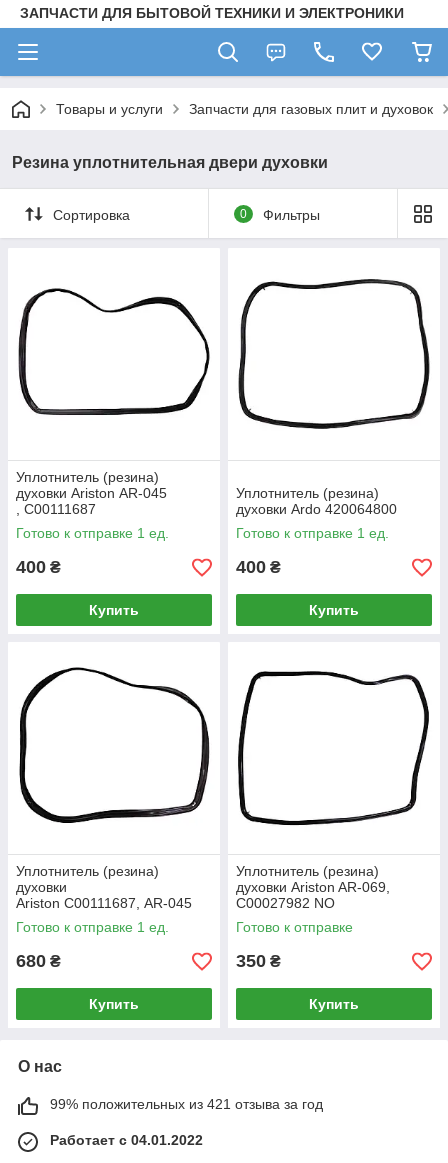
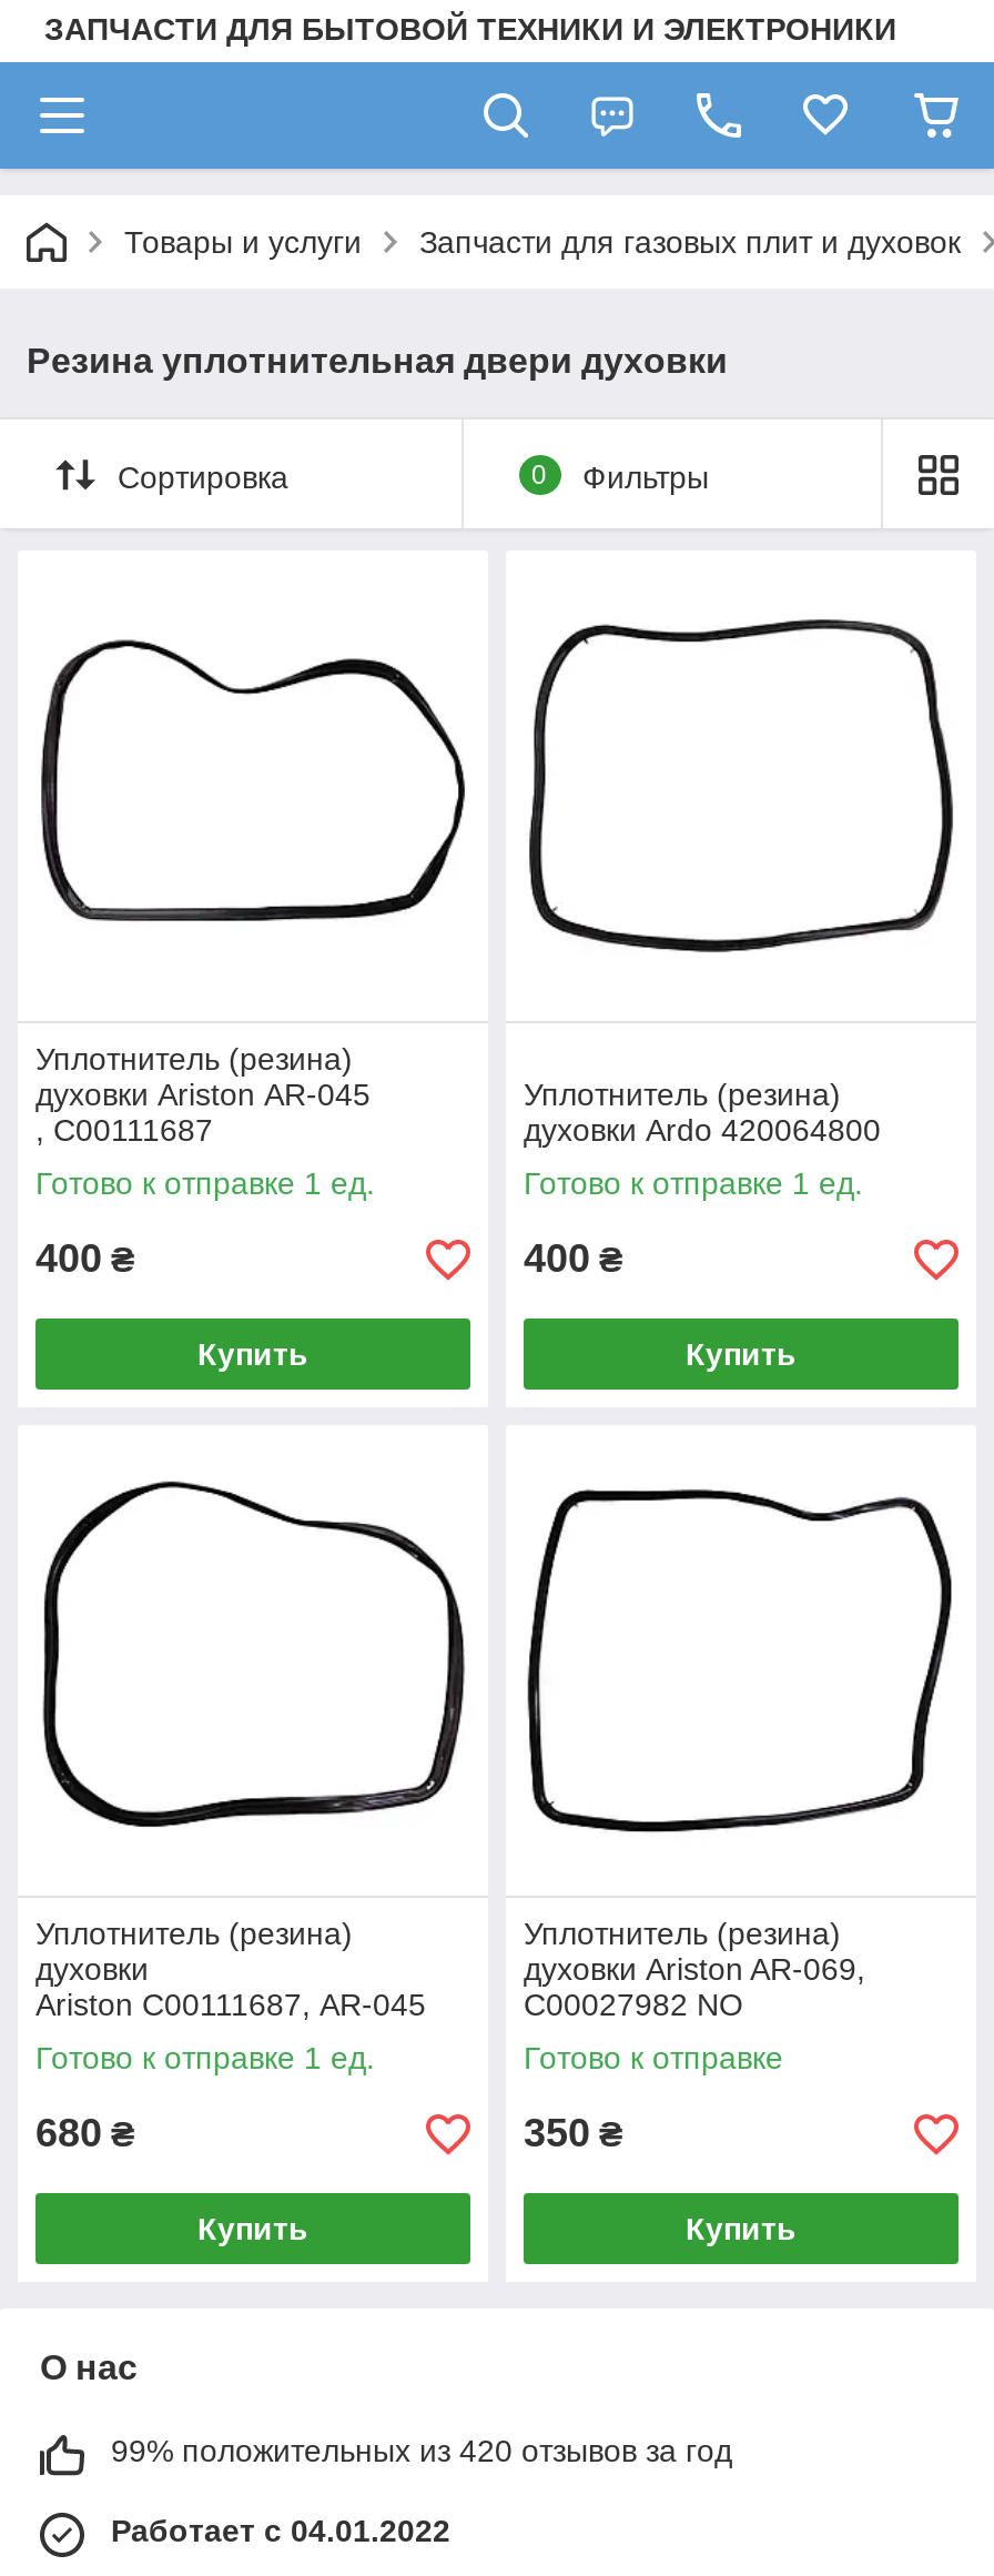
- 99% положительных из 421 отзыва за год
+ 99% положительных из 420 отзывов за год
